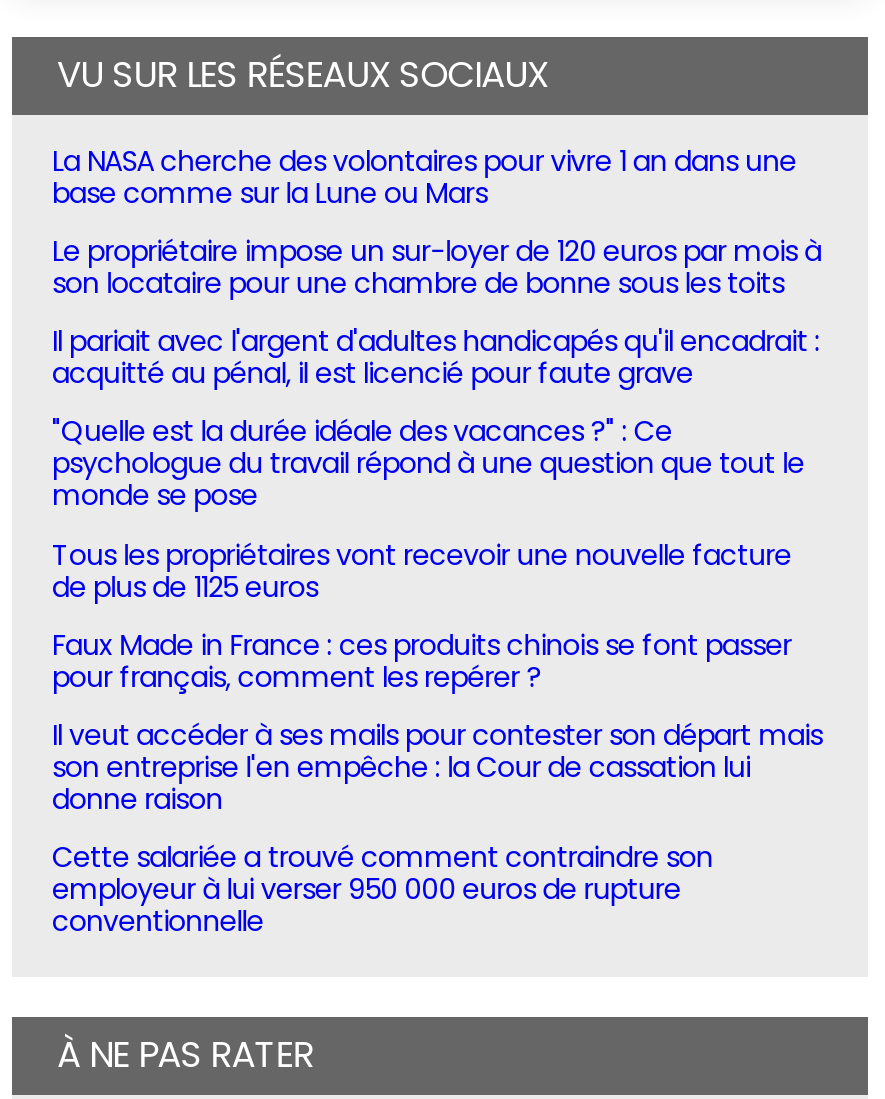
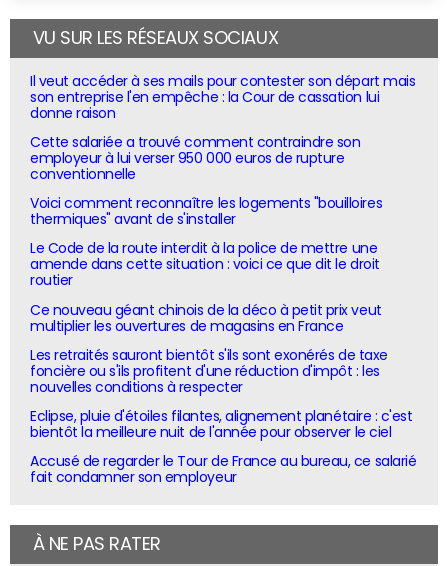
- La NASA cherche des volontaires pour vivre 1 an dans une
- base comme sur la Lune ou Mars
- Le propriétaire impose un sur-loyer de 120 euros par mois à
- son locataire pour une chambre de bonne sous les toits
- Il pariait avec l'argent d'adultes handicapés qu'il encadrait :
- acquitté au pénal, il est licencié pour faute grave
- "Quelle est la durée idéale des vacances ?" : Ce
- psychologue du travail répond à une question que tout le
- monde se pose
- Tous les propriétaires vont recevoir une nouvelle facture
- de plus de 1125 euros
- Faux Made in France : ces produits chinois se font passer
- pour français, comment les repérer ?

moved up: Il veut accéder à ses mails pour contester son départ mais | son entreprise l'en empêche : la Cour de cassation lui | donne raison | Cette salariée a trouvé comment contraindre son | employeur à lui verser 950 000 euros de rupture | conventionnelle

+ Voici comment reconnaître les logements "bouilloires
+ thermiques" avant de s'installer
+ Le Code de la route interdit à la police de mettre une
+ amende dans cette situation : voici ce que dit le droit
+ routier
+ Ce nouveau géant chinois de la déco à petit prix veut
+ multiplier les ouvertures de magasins en France
+ Les retraités sauront bientôt s'ils sont exonérés de taxe
+ foncière ou s'ils profitent d'une réduction d'impôt : les
+ nouvelles conditions à respecter
+ Eclipse, pluie d'étoiles filantes, alignement planétaire : c'est
+ bientôt la meilleure nuit de l'année pour observer le ciel
+ Accusé de regarder le Tour de France au bureau, ce salarié
+ fait condamner son employeur
